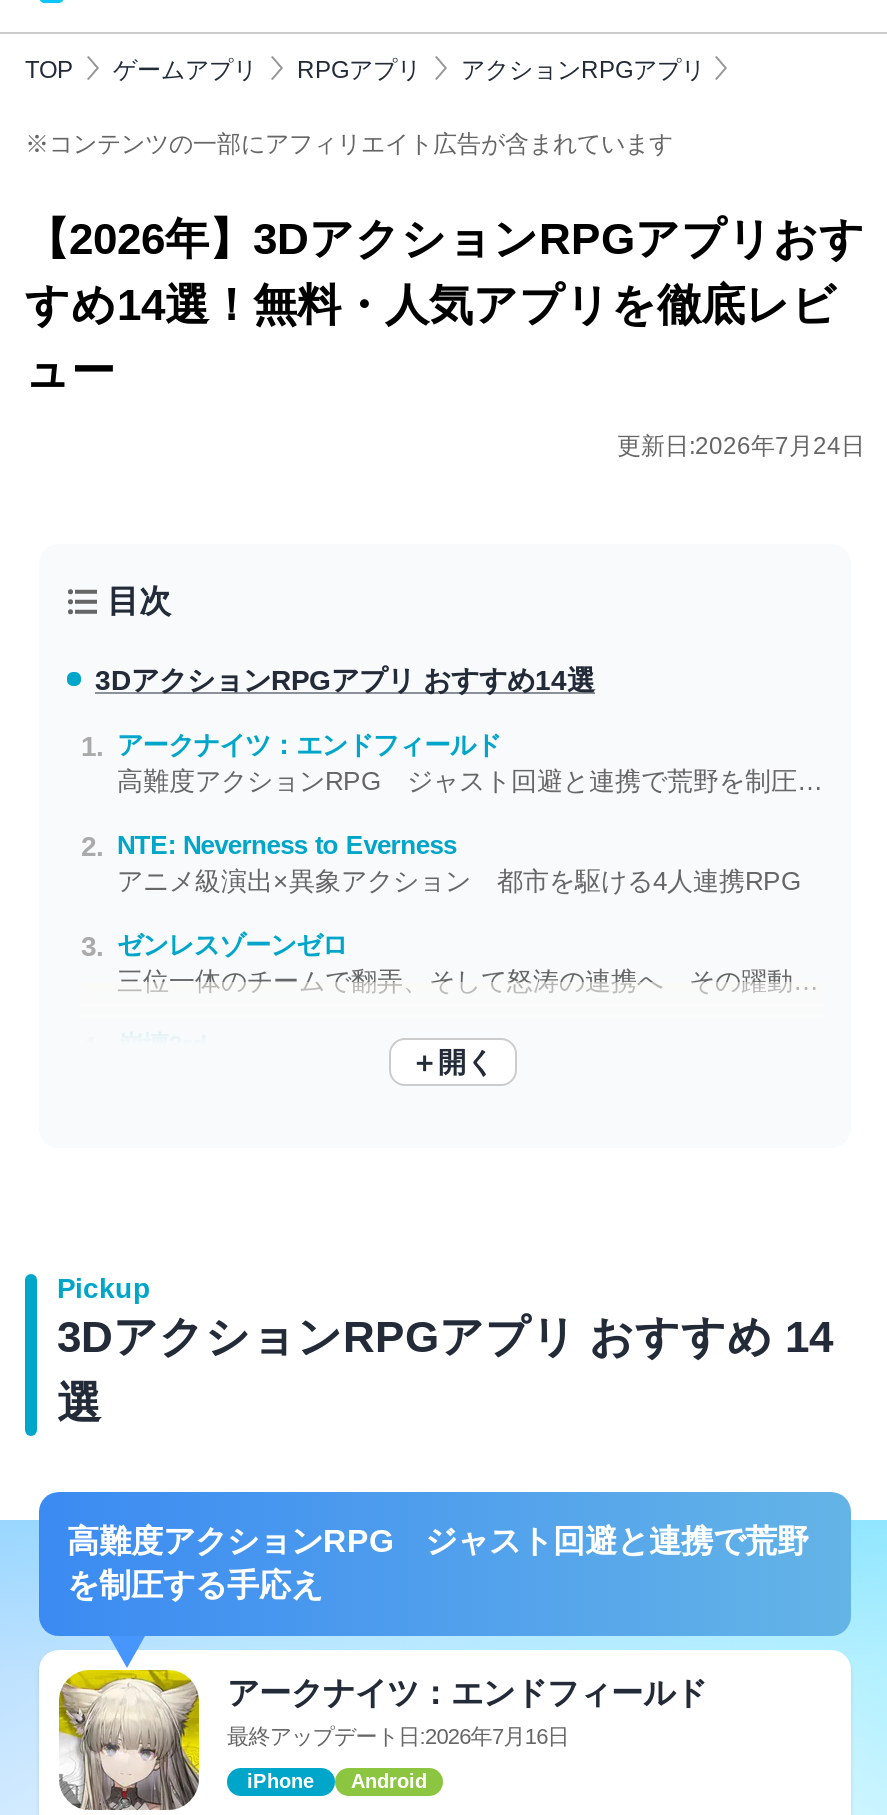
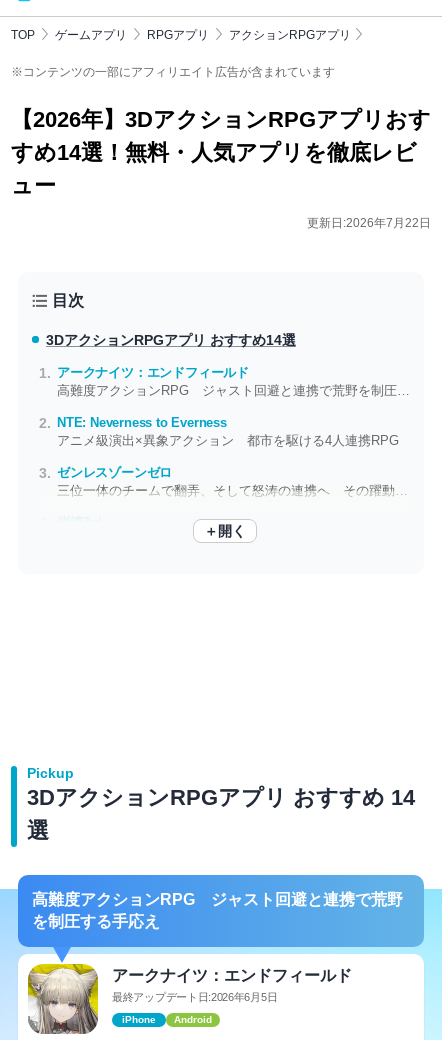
- 更新日:2026年7月24日
+ 更新日:2026年7月22日

- 最終アップデート日:2026年7月16日
+ 最終アップデート日:2026年6月5日
